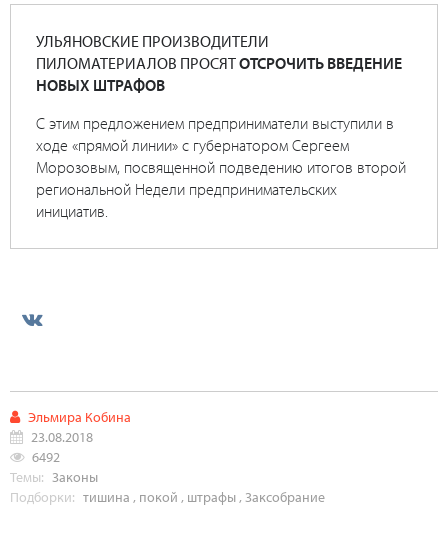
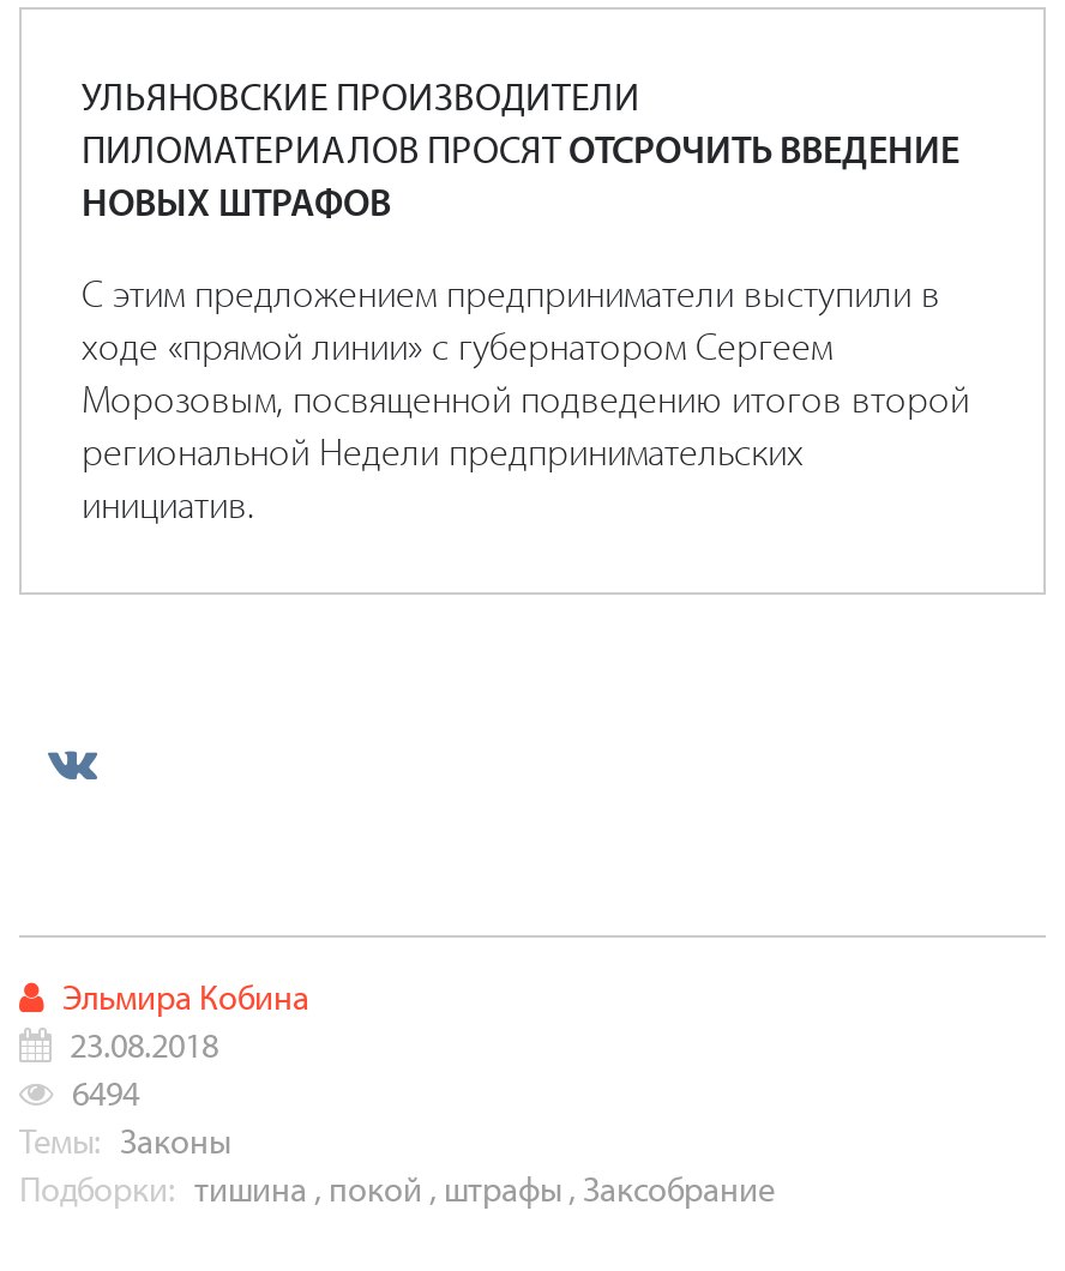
- 6492
+ 6494
